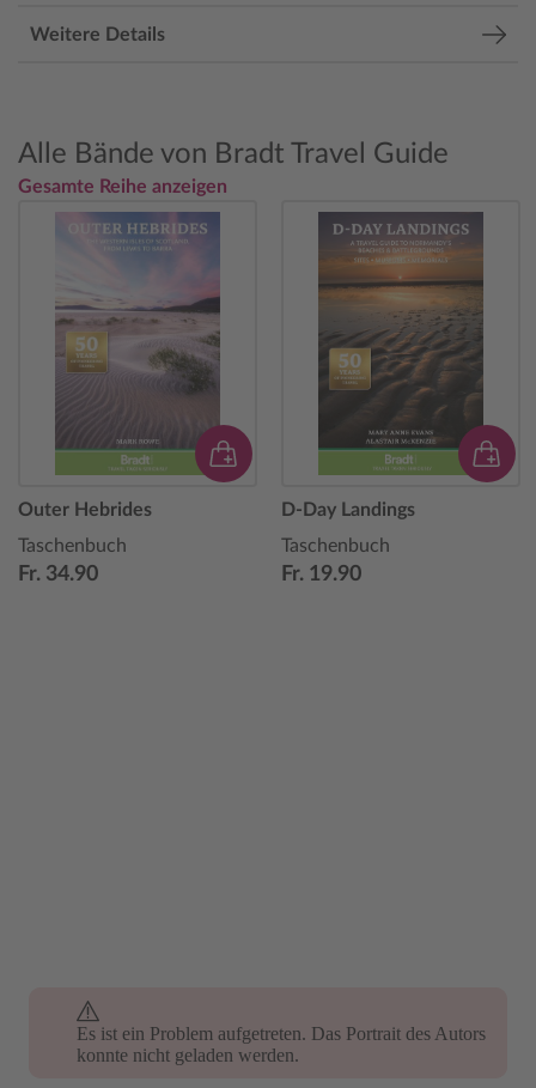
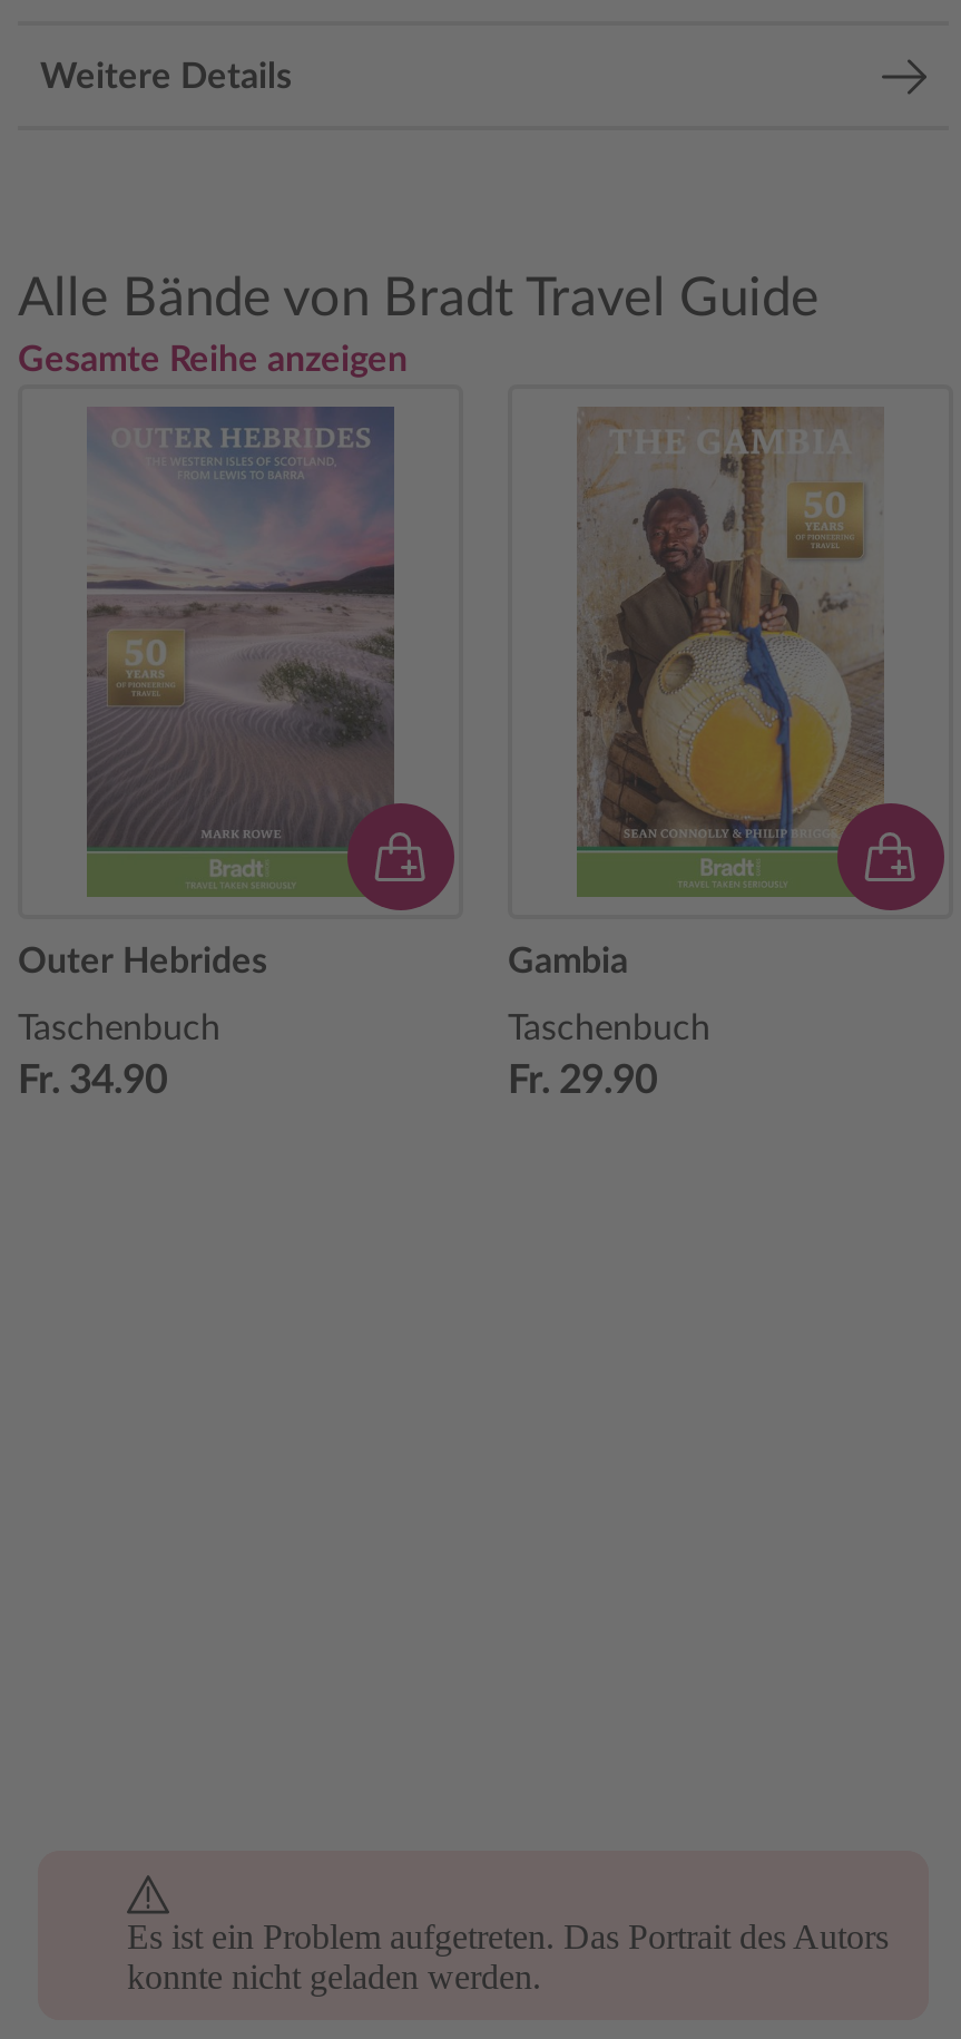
- [image]
+ [image]

- D-Day Landings
+ Gambia

- Fr. 19.90
+ Fr. 29.90
